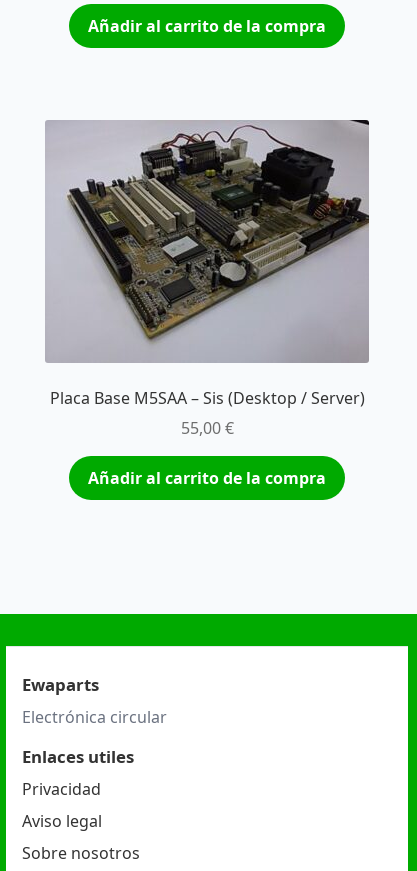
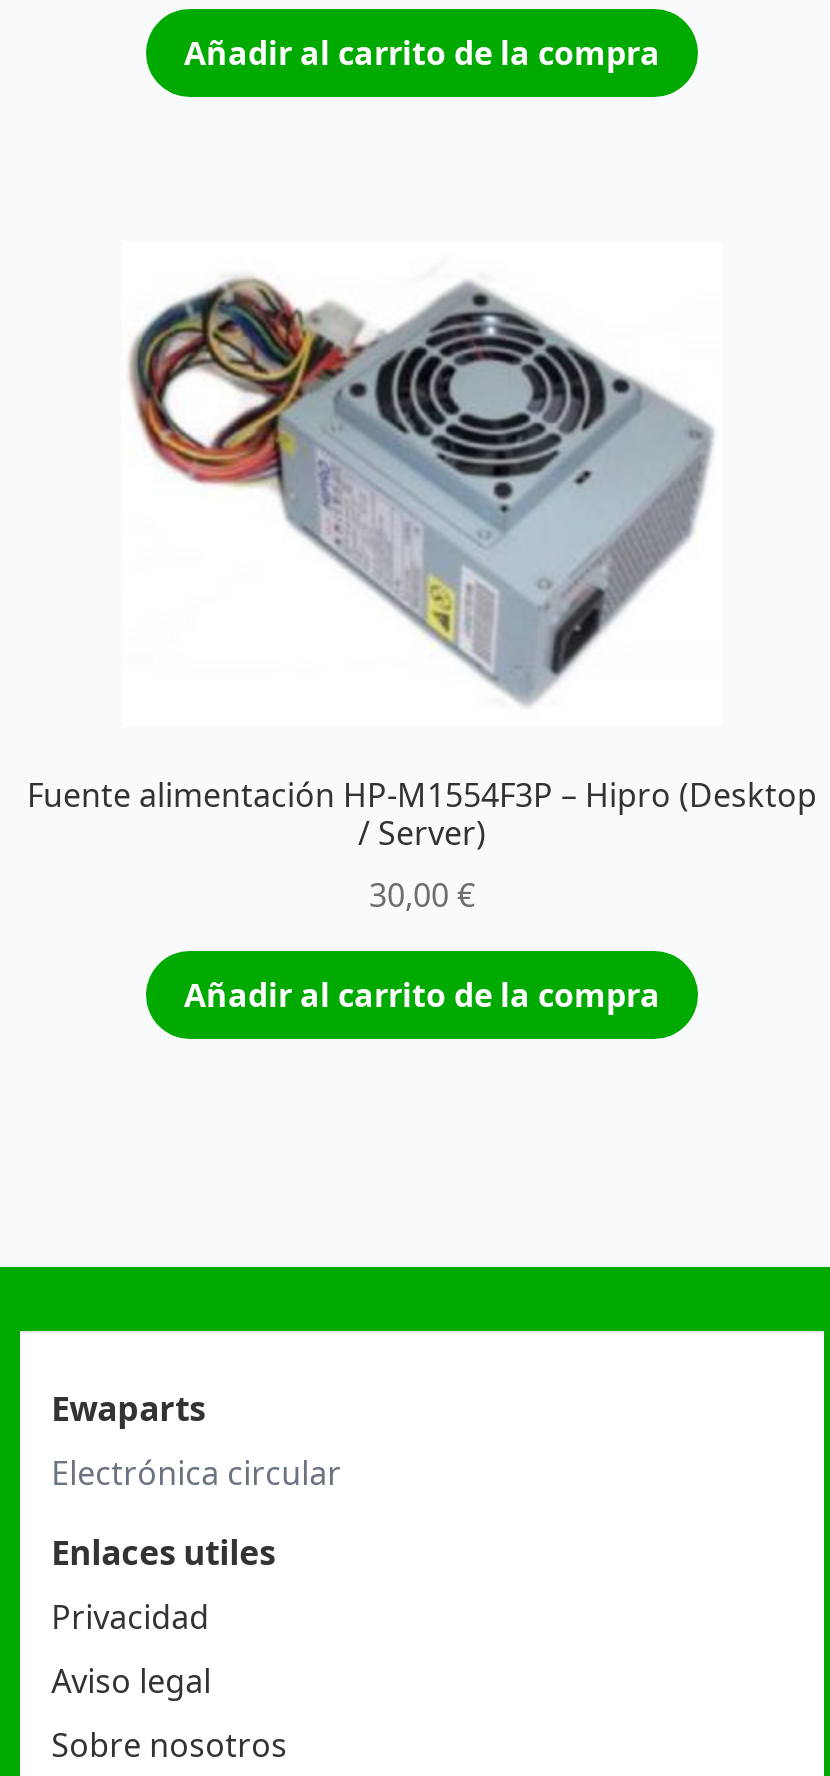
- [image]
- Placa Base M5SAA – Sis (Desktop / Server)
- 55,00 €
+ [image]
+ Fuente alimentación HP-M1554F3P – Hipro (Desktop
+ / Server)
+ 30,00 €
